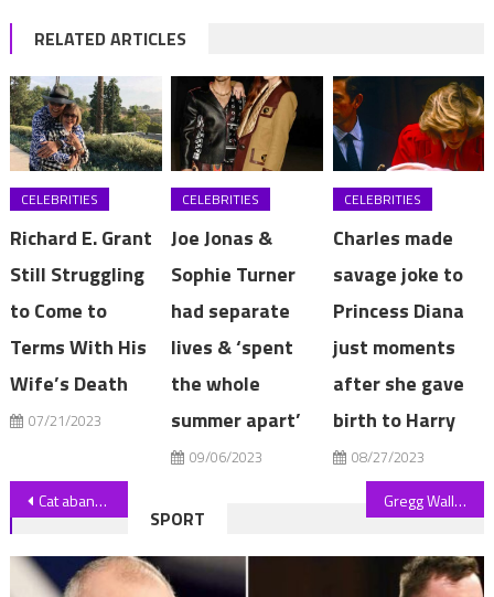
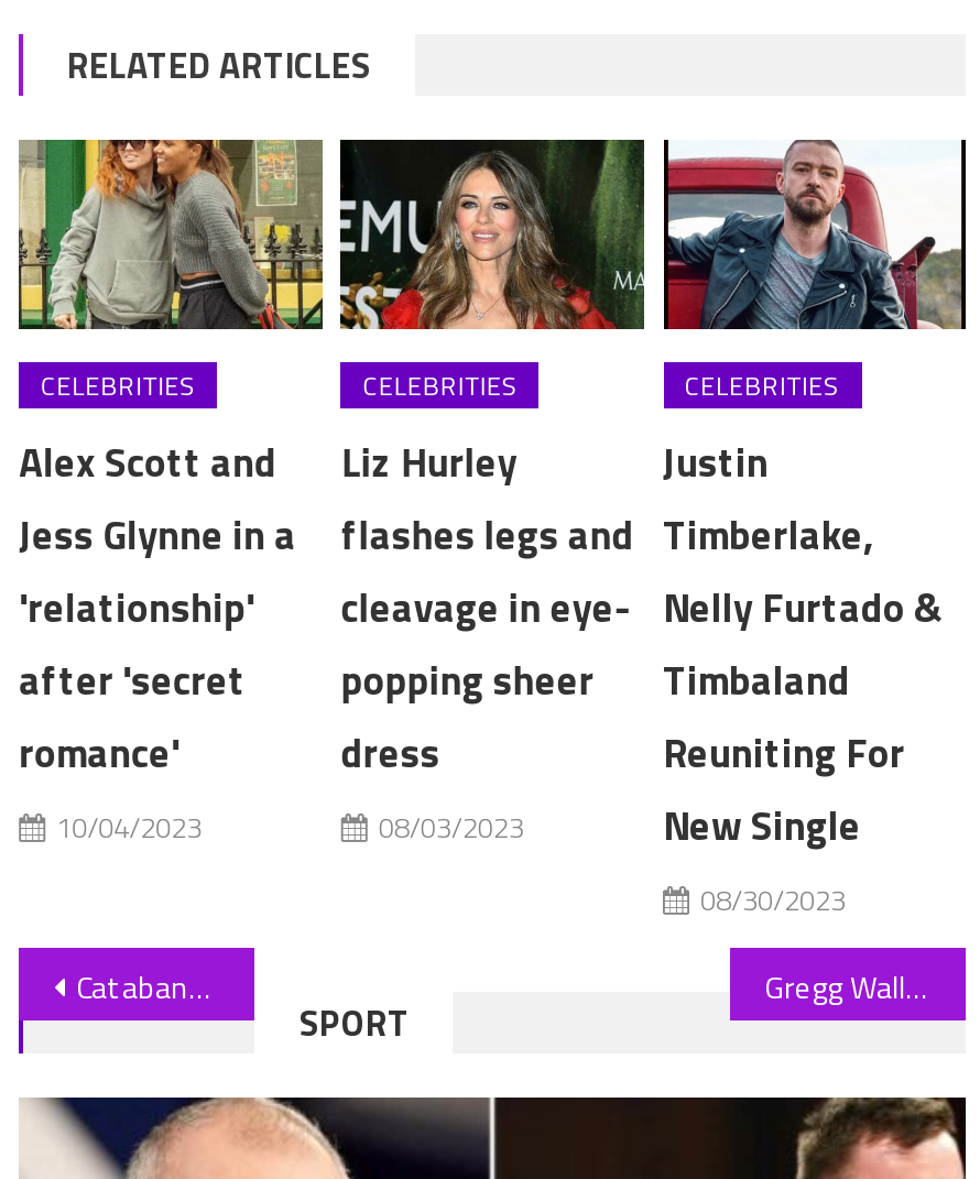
- [image]
+ [image]

- [image]
+ [image]

- [image]
+ [image]

- Richard E. Grant
- Still Struggling
- to Come to
- Terms With His
- Wife’s Death
- 07/21/2023
+ Alex Scott and
+ Jess Glynne in a
+ 'relationship'
+ after 'secret
+ romance'
+ 10/04/2023

- Joe Jonas &
- Sophie Turner
- had separate
- lives & ‘spent
- the whole
- summer apart’
- 09/06/2023
+ Liz Hurley
+ flashes legs and
+ cleavage in eye-
+ popping sheer
+ dress
+ 08/03/2023

- Charles made
- savage joke to
- Princess Diana
- just moments
- after she gave
- birth to Harry
- 08/27/2023
+ Justin
+ Timberlake,
+ Nelly Furtado &
+ Timbaland
+ Reuniting For
+ New Single
+ 08/30/2023
